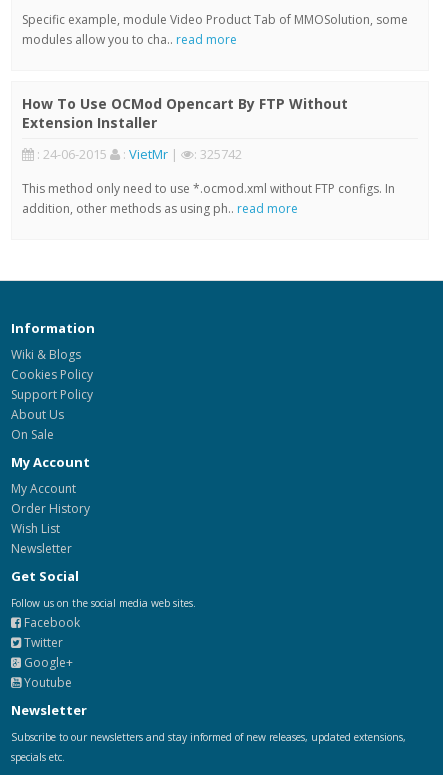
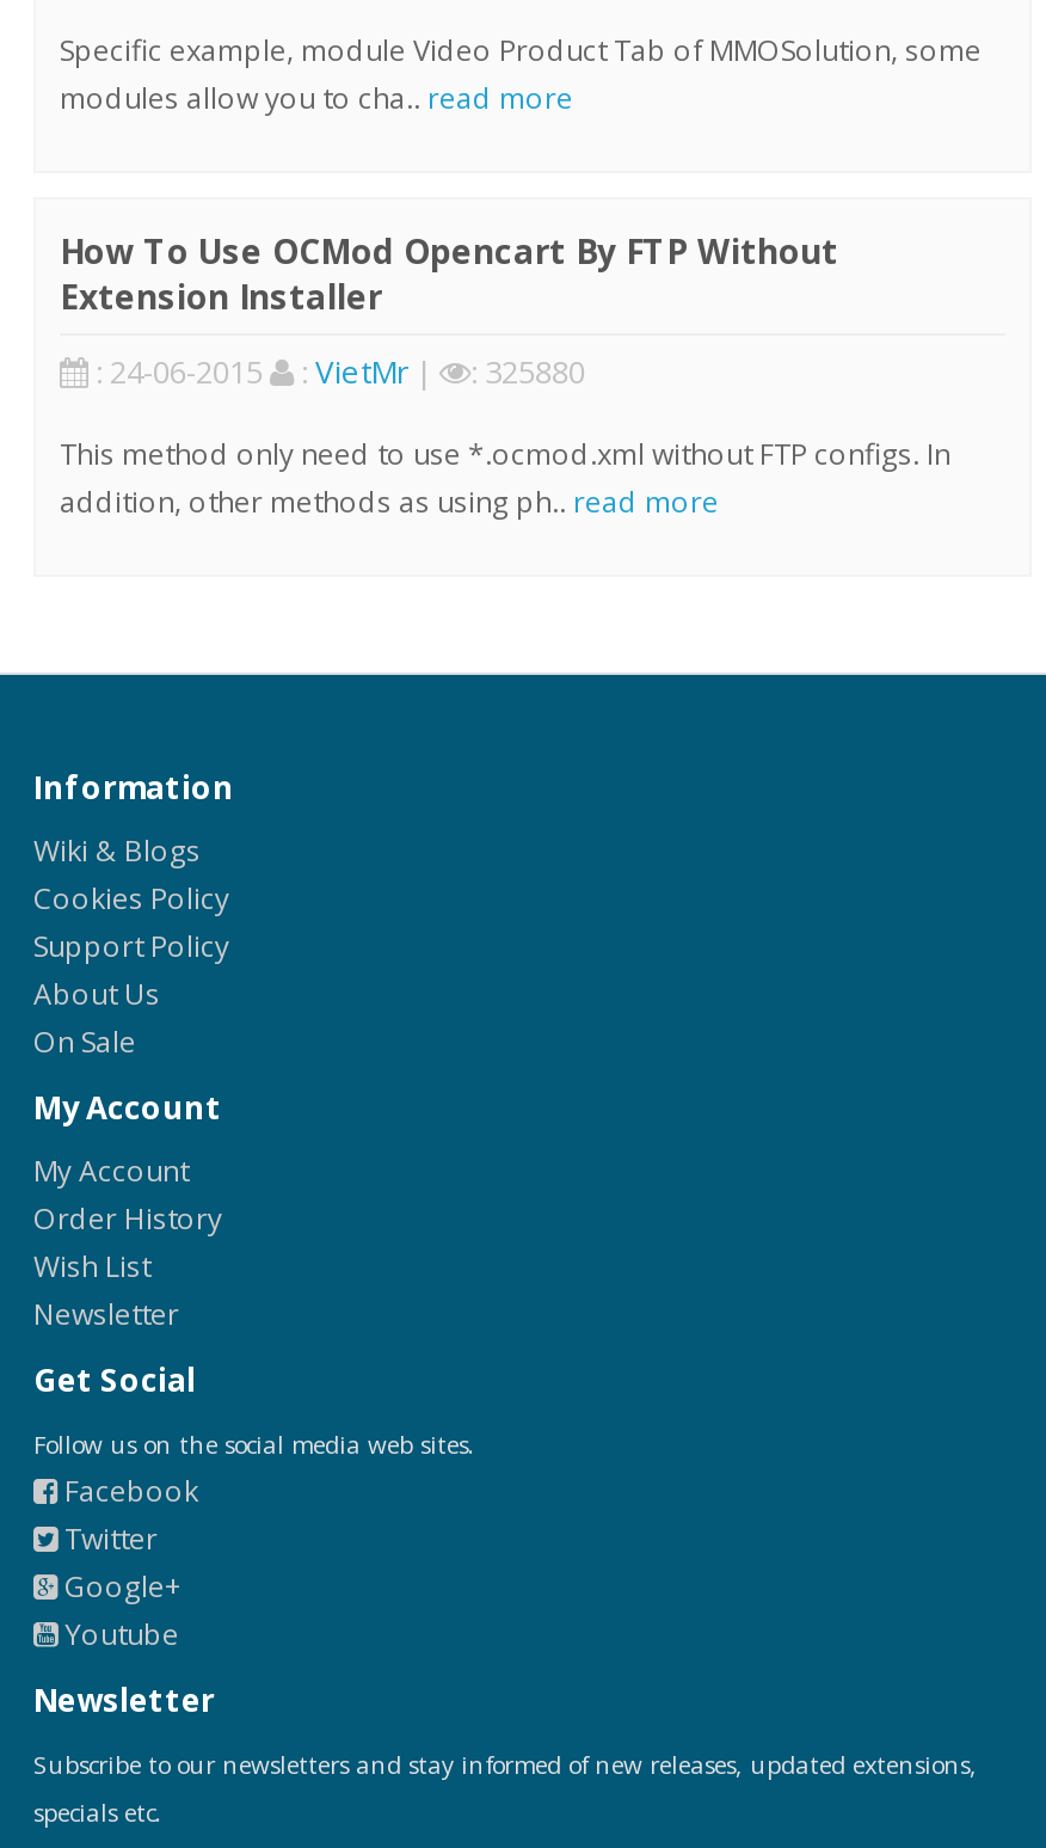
- : 325742
+ : 325880
